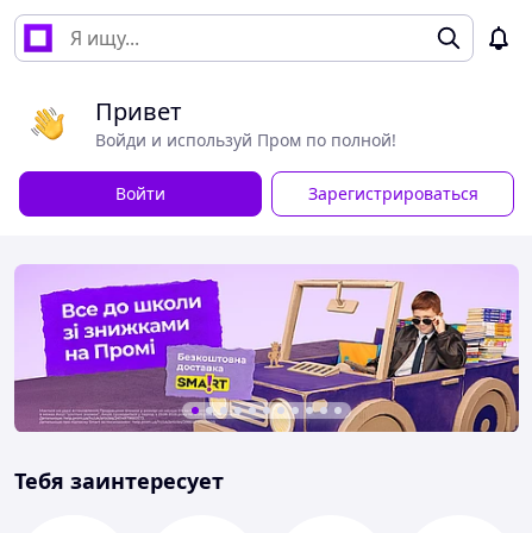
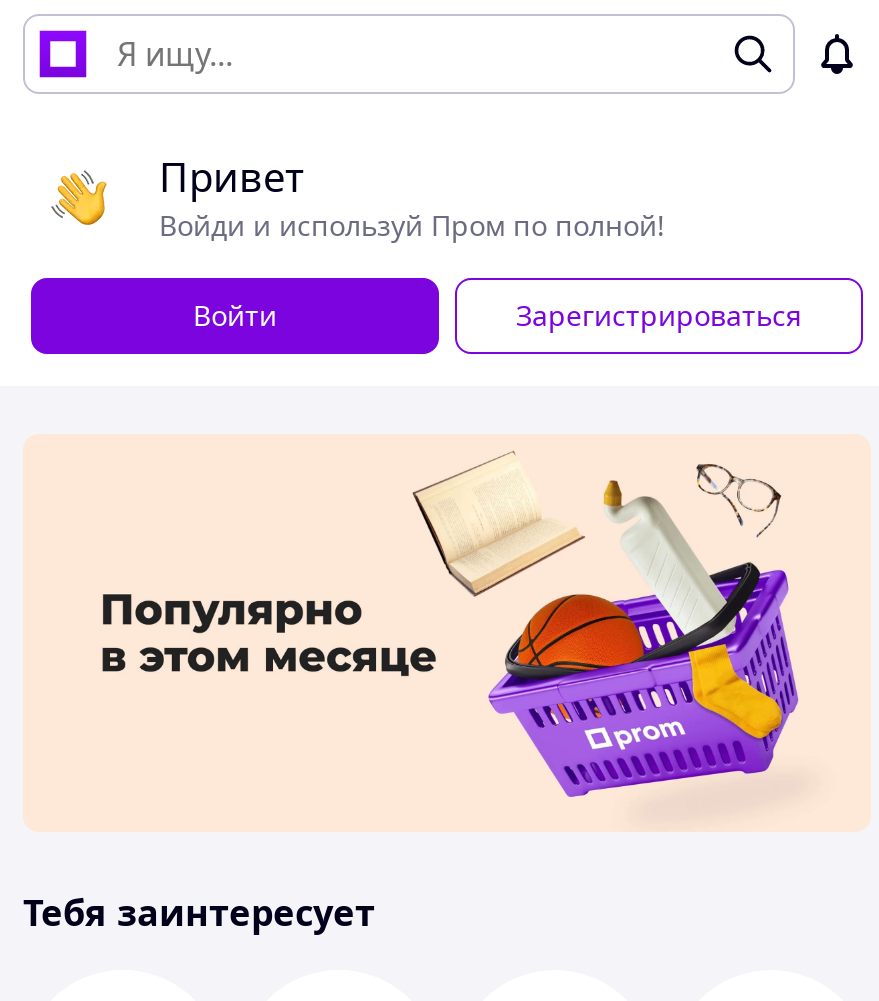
- [image]
+ [image]
